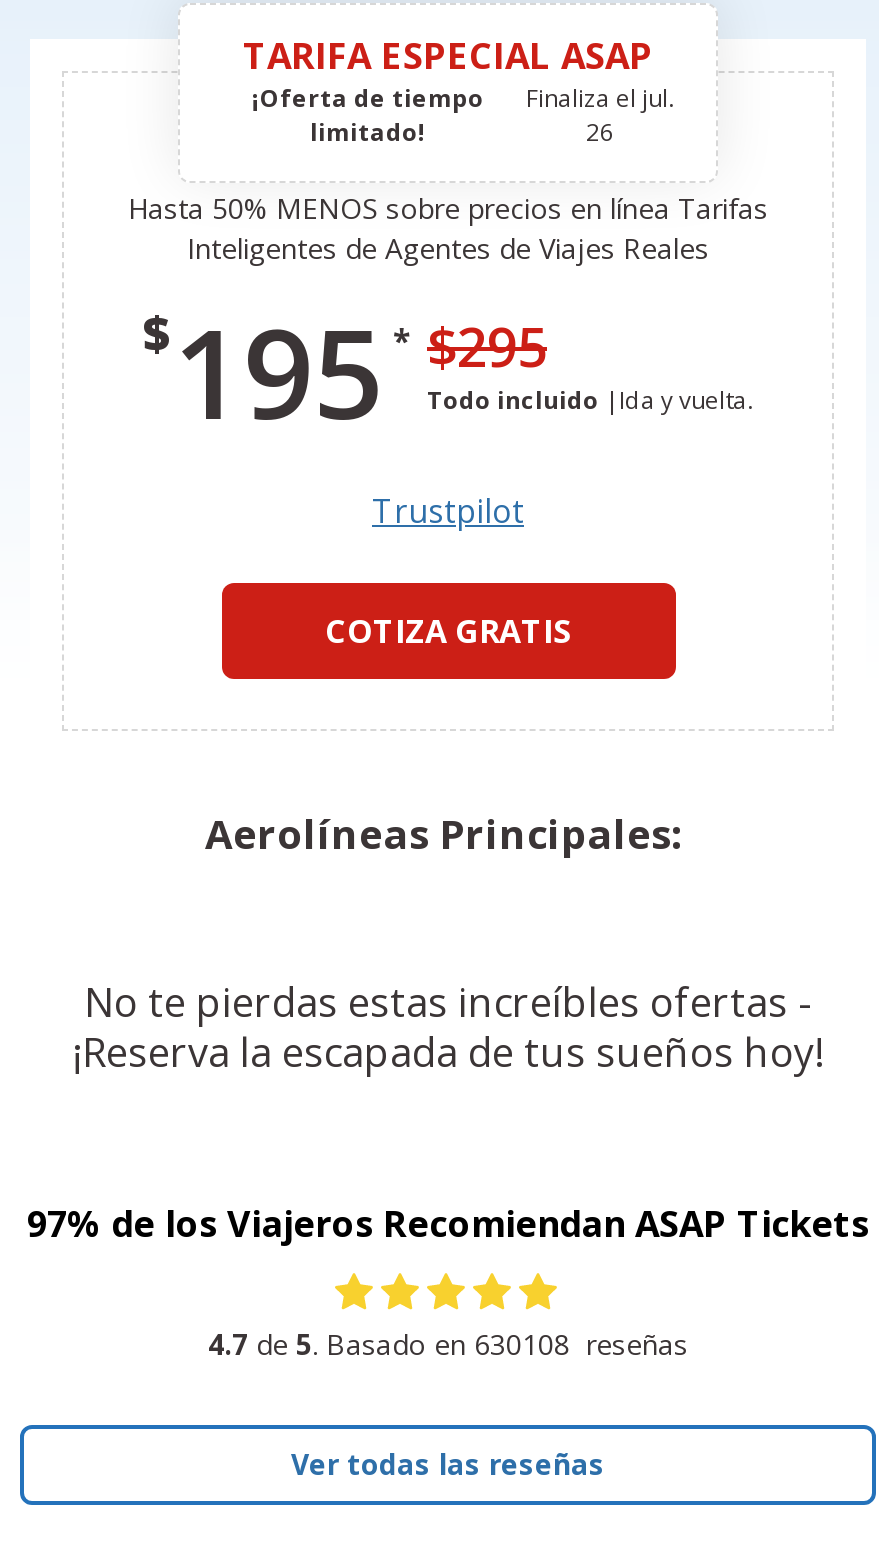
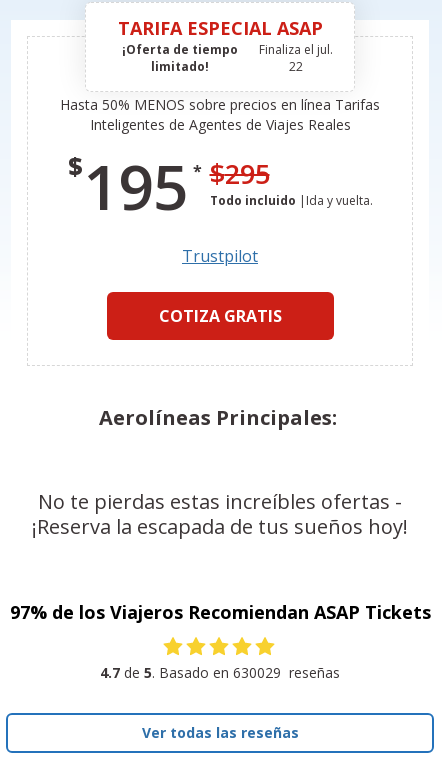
- 26
+ 22

- 4.7 de 5. Basado en 630108 reseñas
+ 4.7 de 5. Basado en 630029 reseñas
